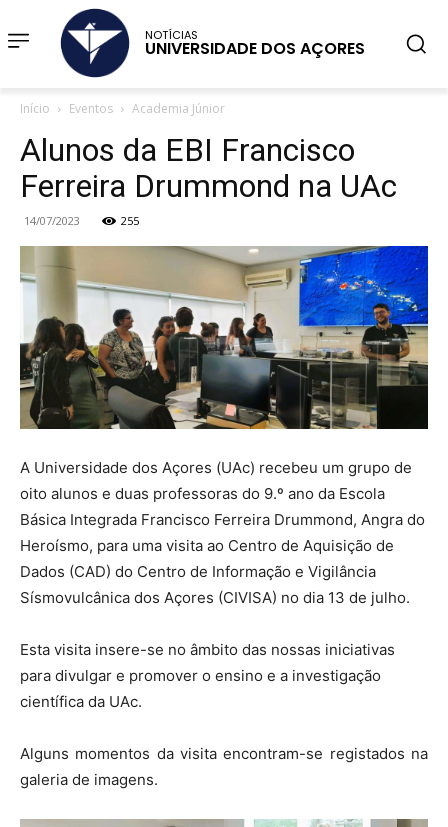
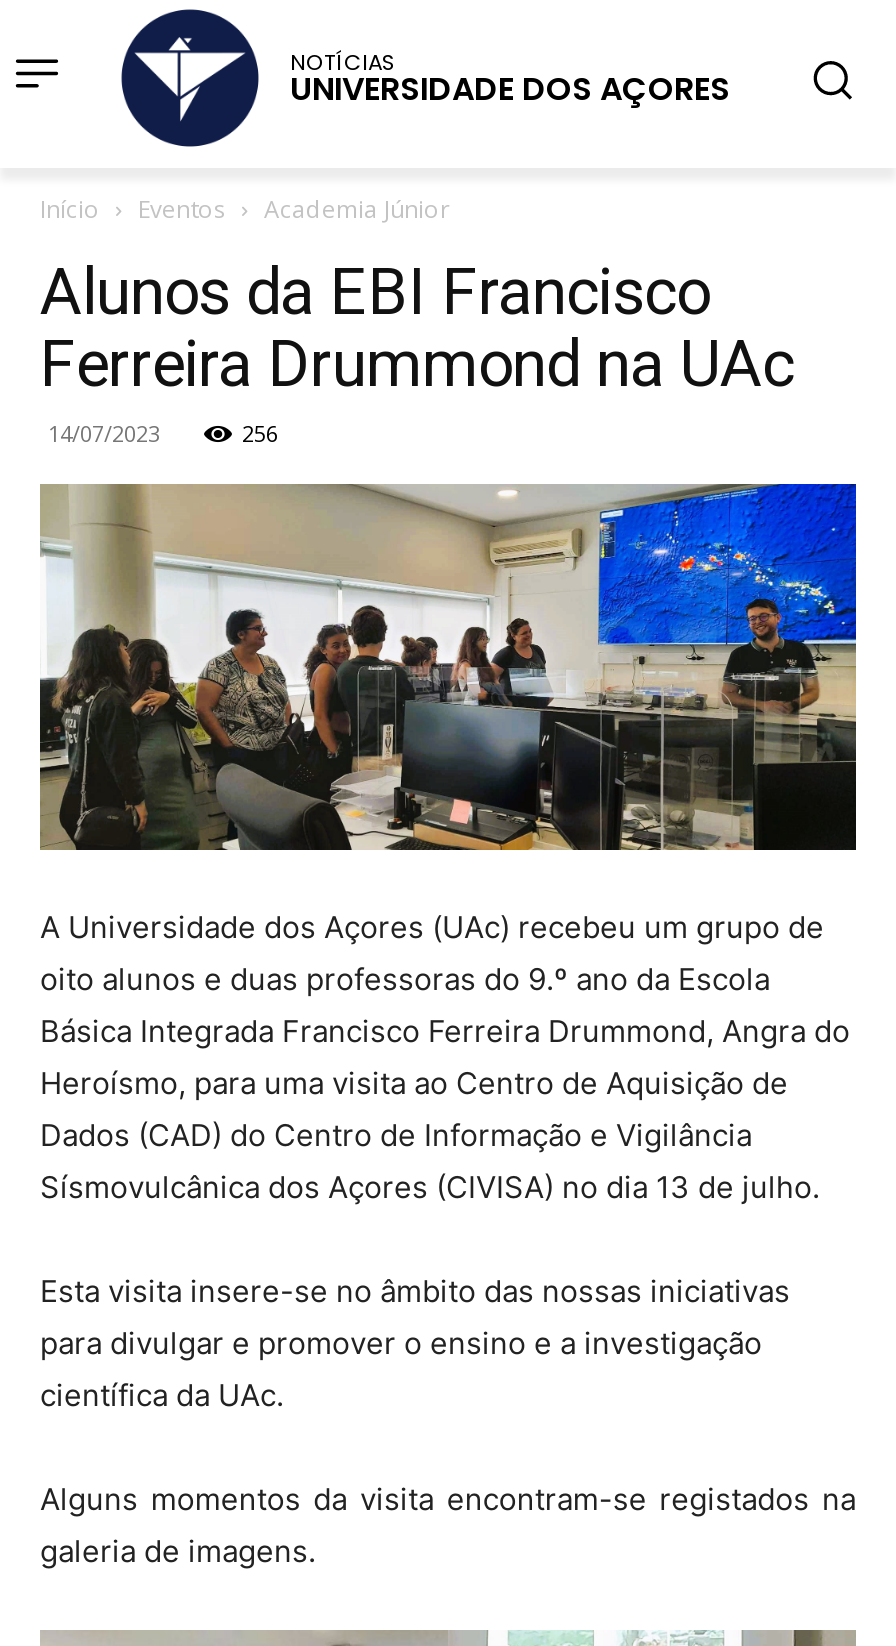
- 255
+ 256
